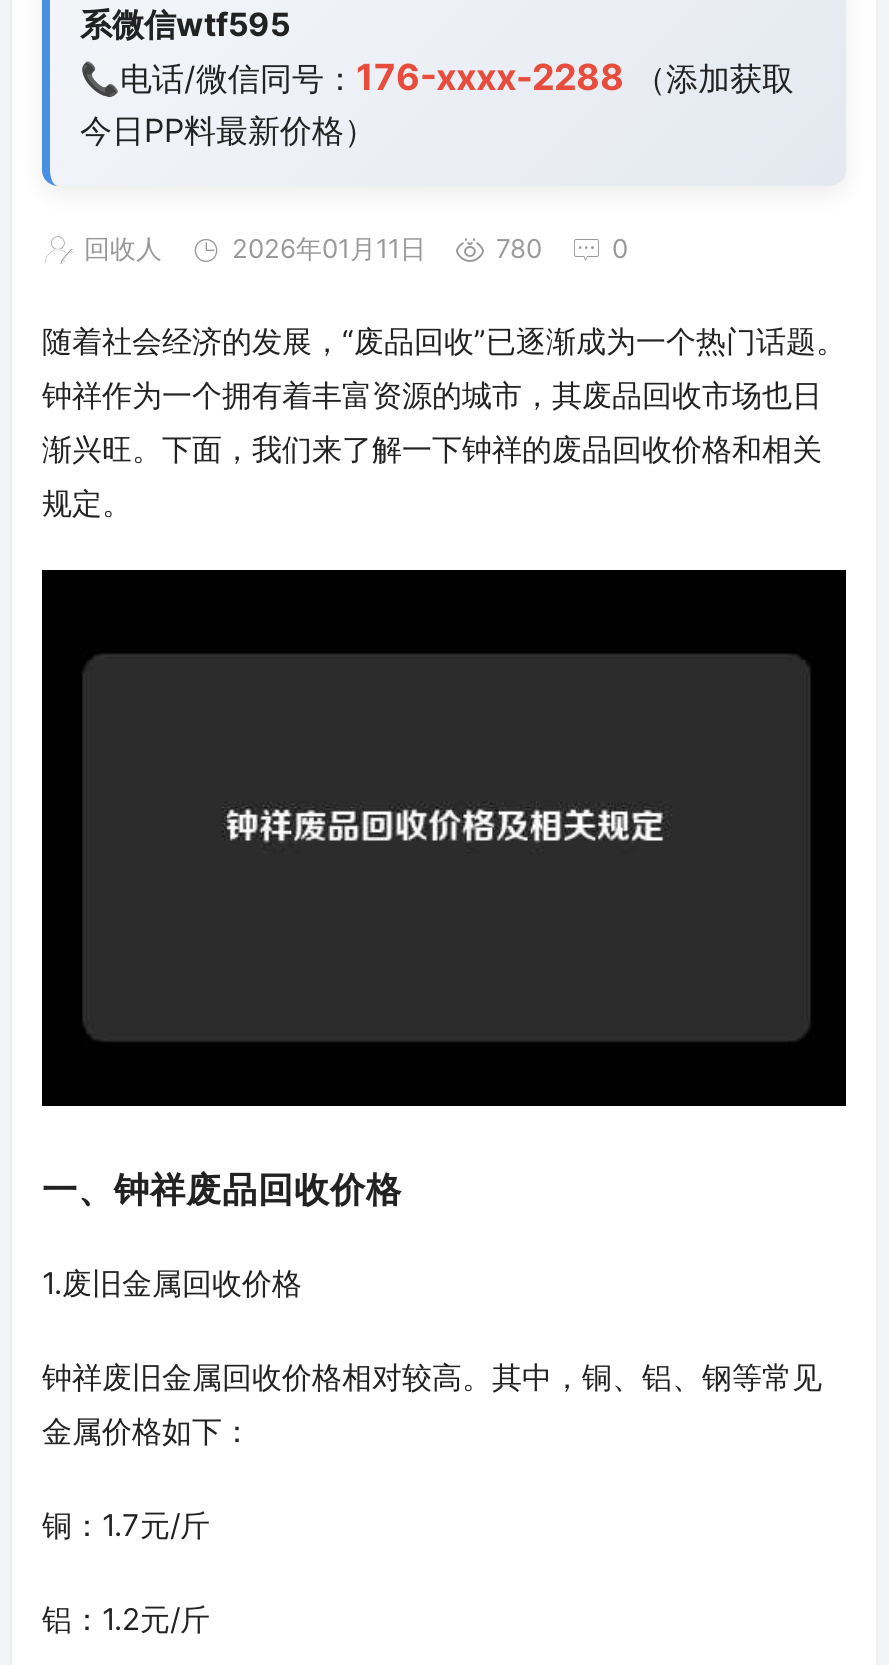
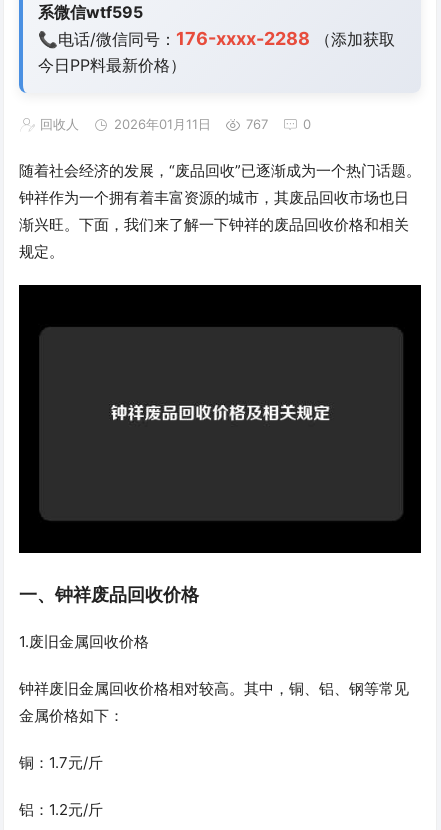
- 780
+ 767
